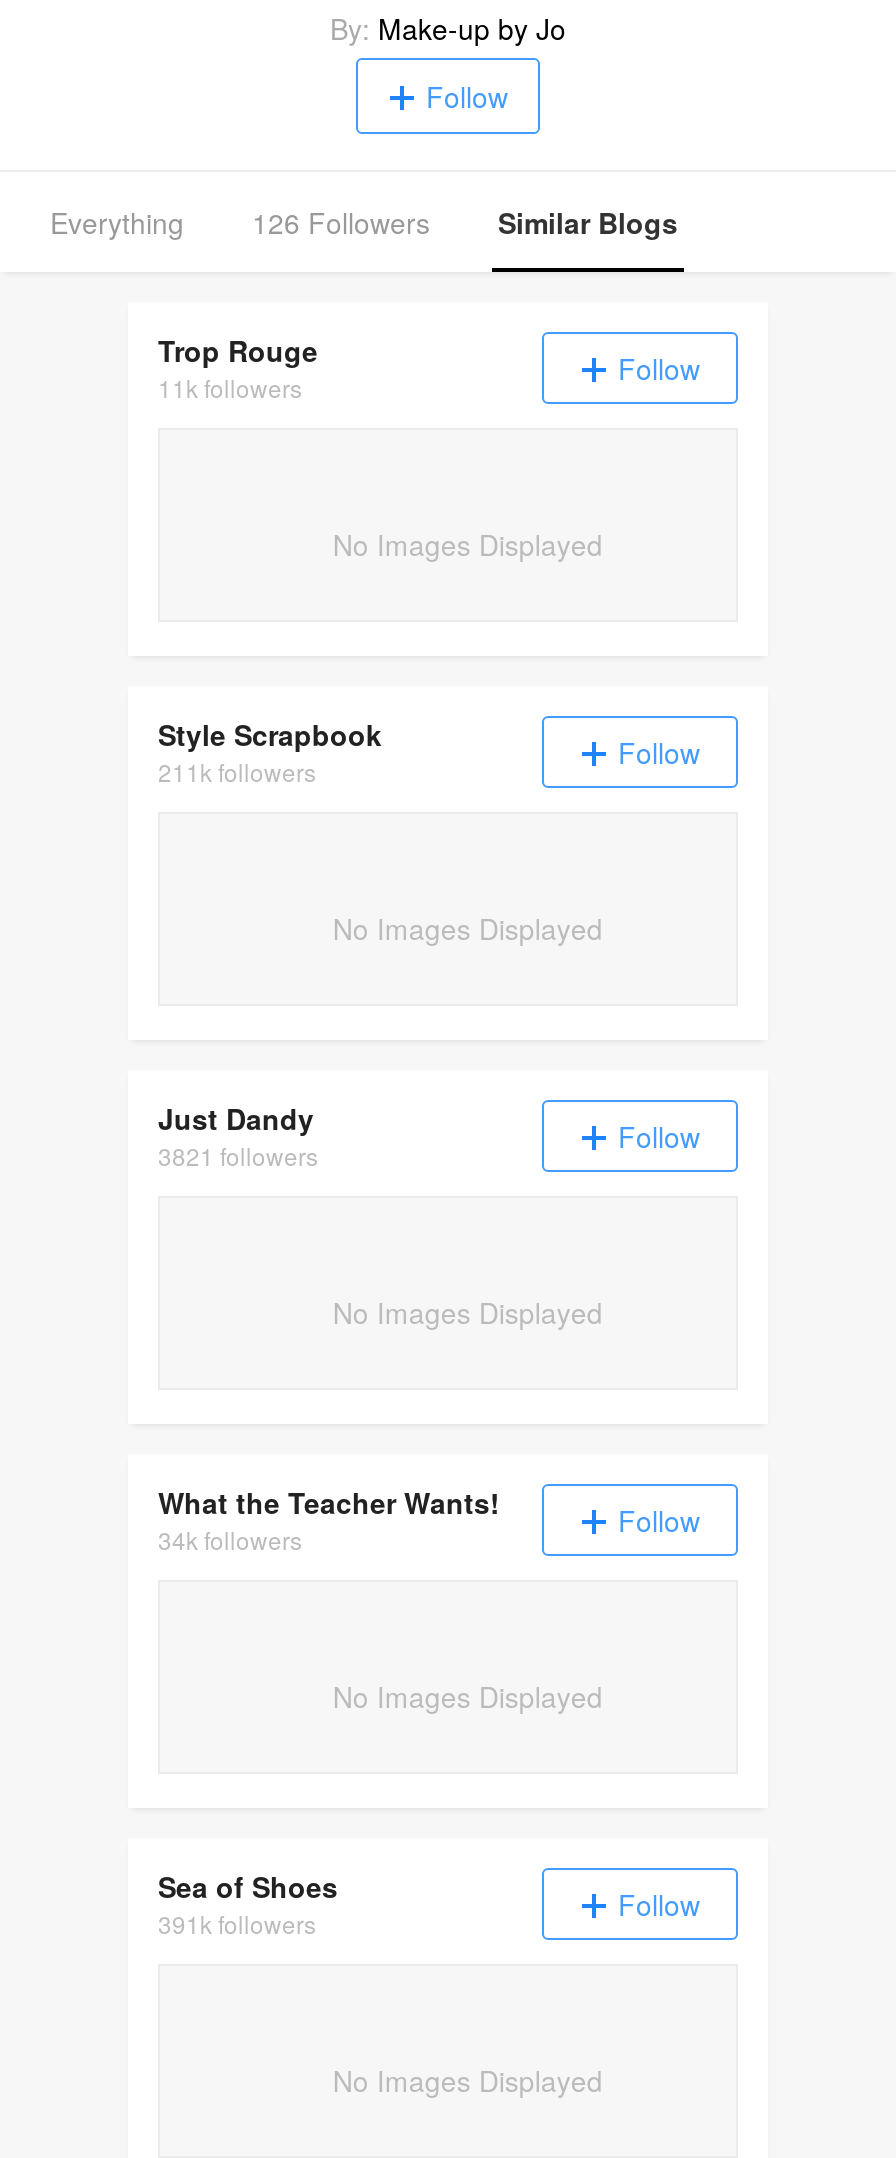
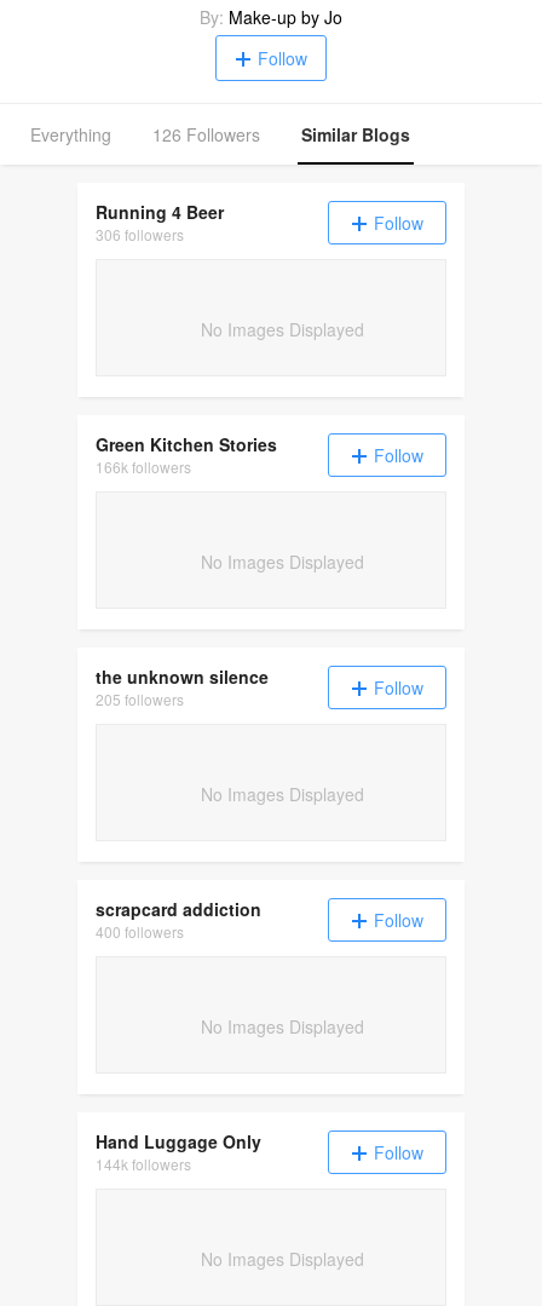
- Trop Rouge
- 11k followers
+ Running 4 Beer
+ 306 followers

- Style Scrapbook
- 211k followers
+ Green Kitchen Stories
+ 166k followers

- Just Dandy
- 3821 followers
+ the unknown silence
+ 205 followers

- What the Teacher Wants!
- 34k followers
+ scrapcard addiction
+ 400 followers

- Sea of Shoes
- 391k followers
+ Hand Luggage Only
+ 144k followers
